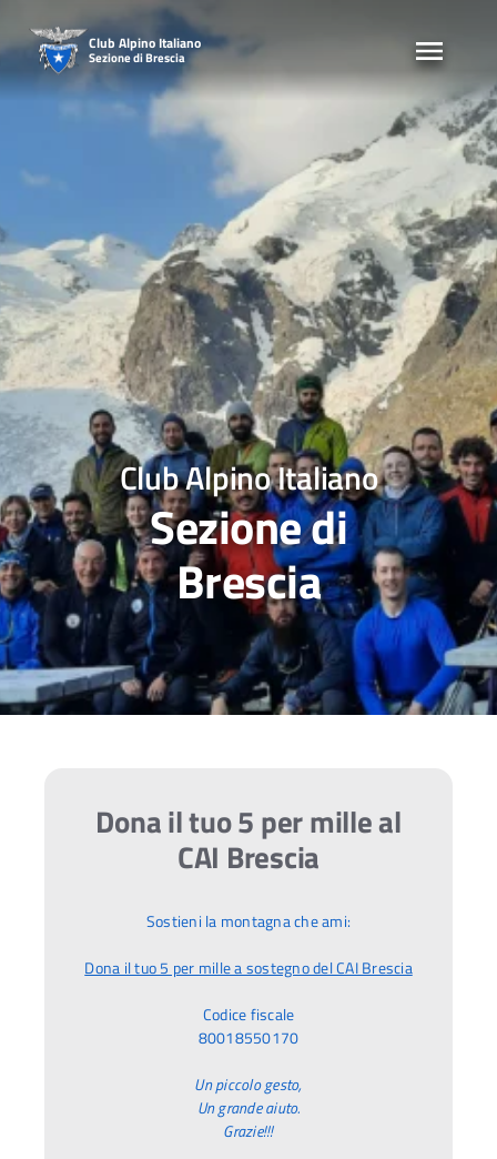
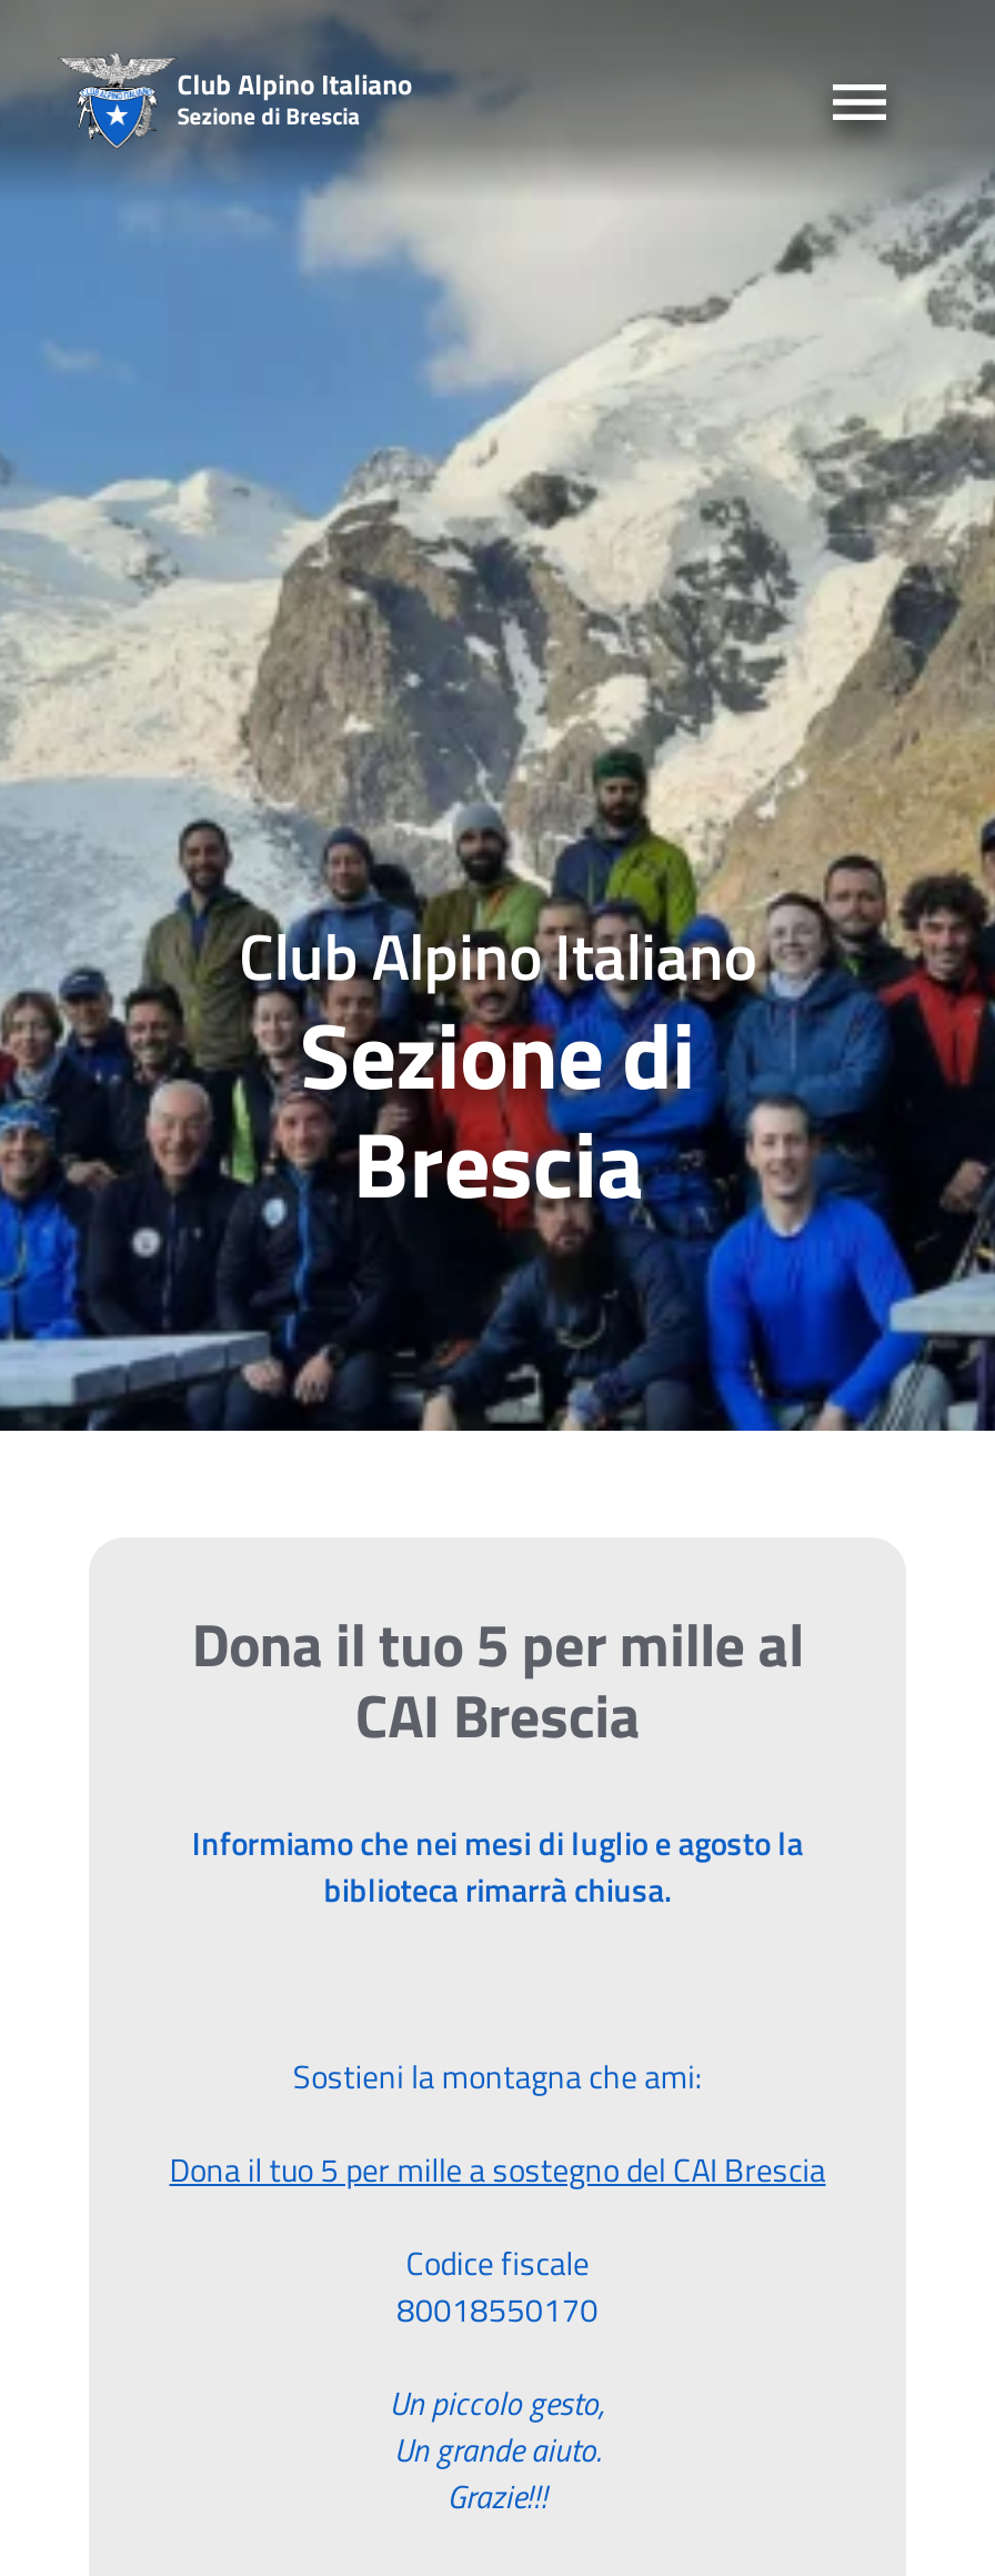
+ Informiamo che nei mesi di luglio e agosto la
+ biblioteca rimarrà chiusa.
